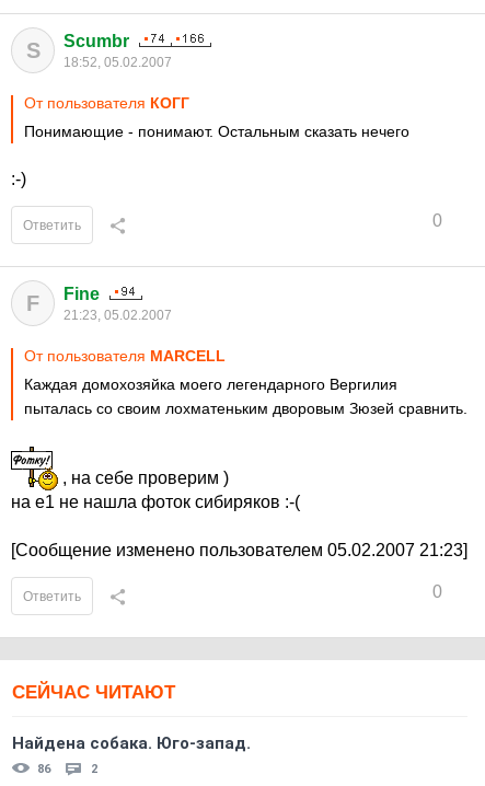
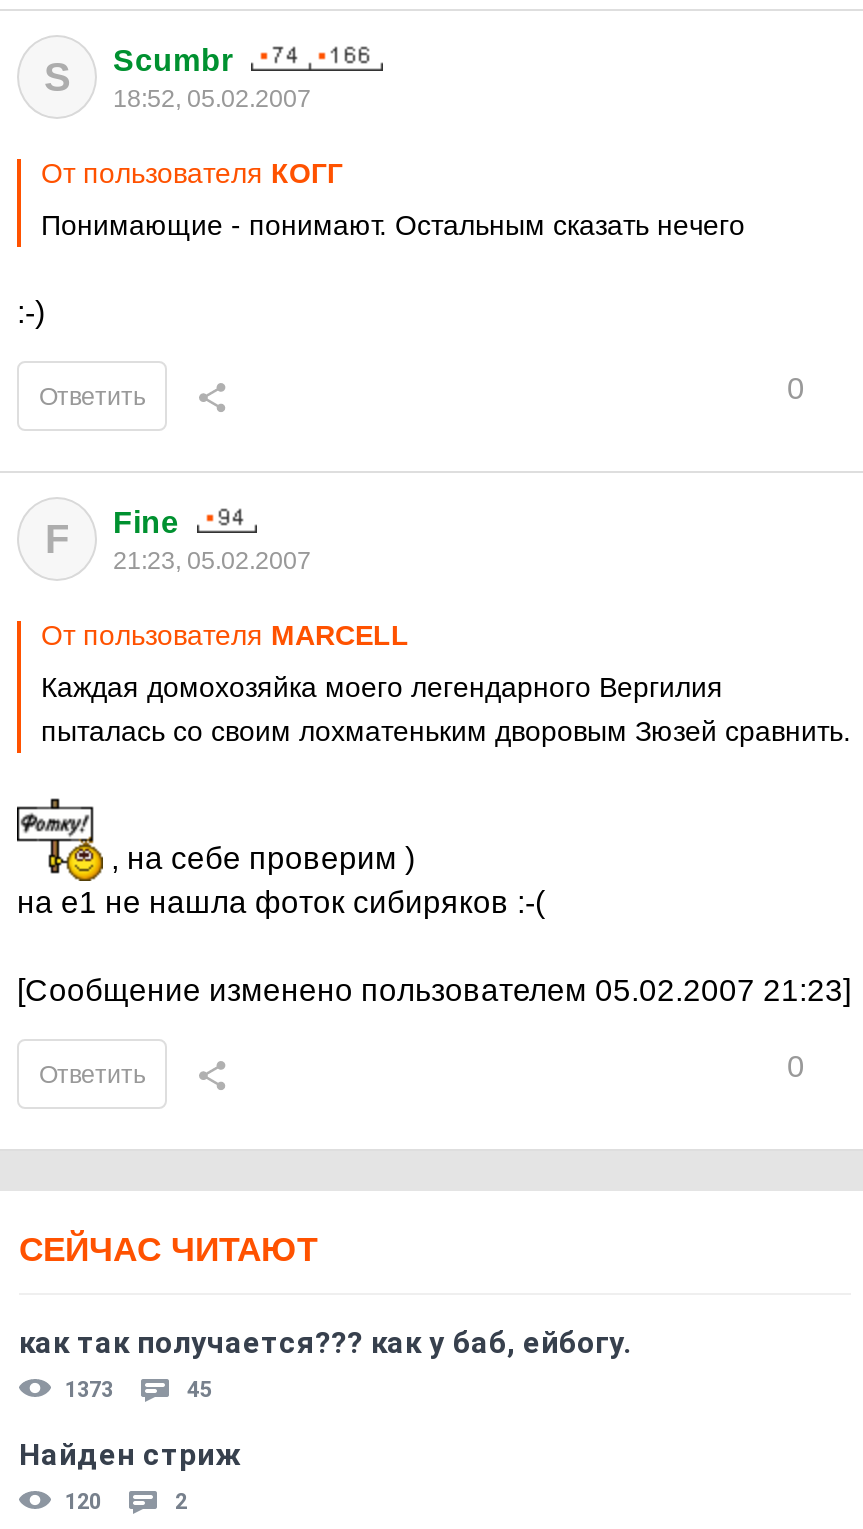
- Найдена собака. Юго-запад.
- 86
+ как так получается??? как у баб, ейбогу.
+ 1373
+ 45
+ Найден стриж
+ 120
